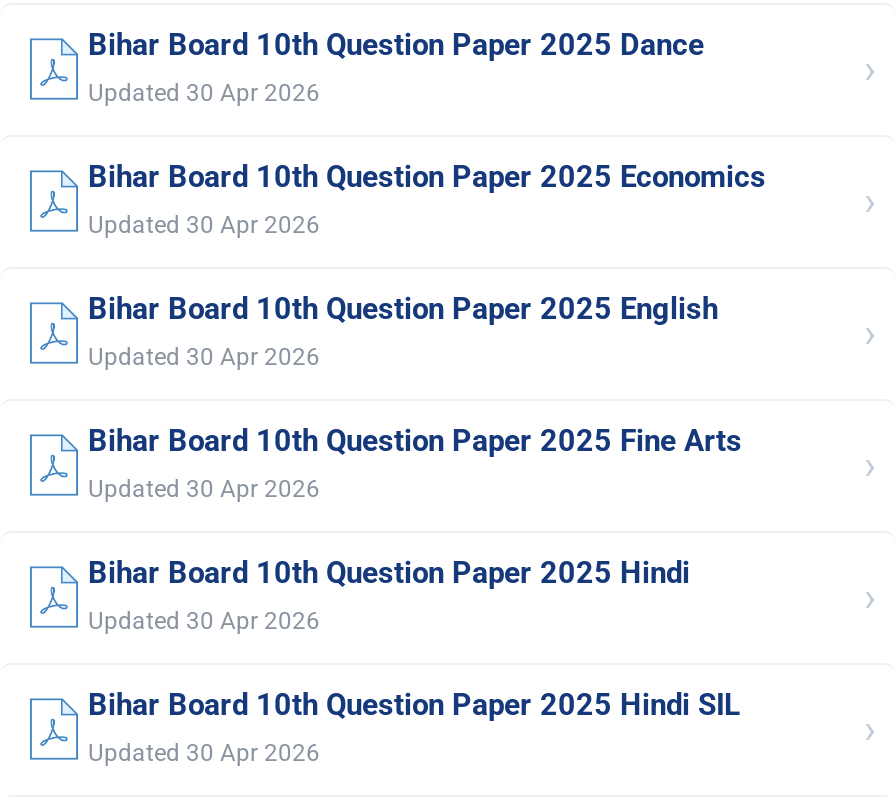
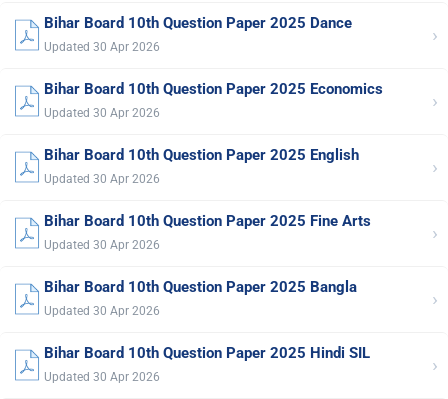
- Bihar Board 10th Question Paper 2025 Hindi
+ Bihar Board 10th Question Paper 2025 Bangla
